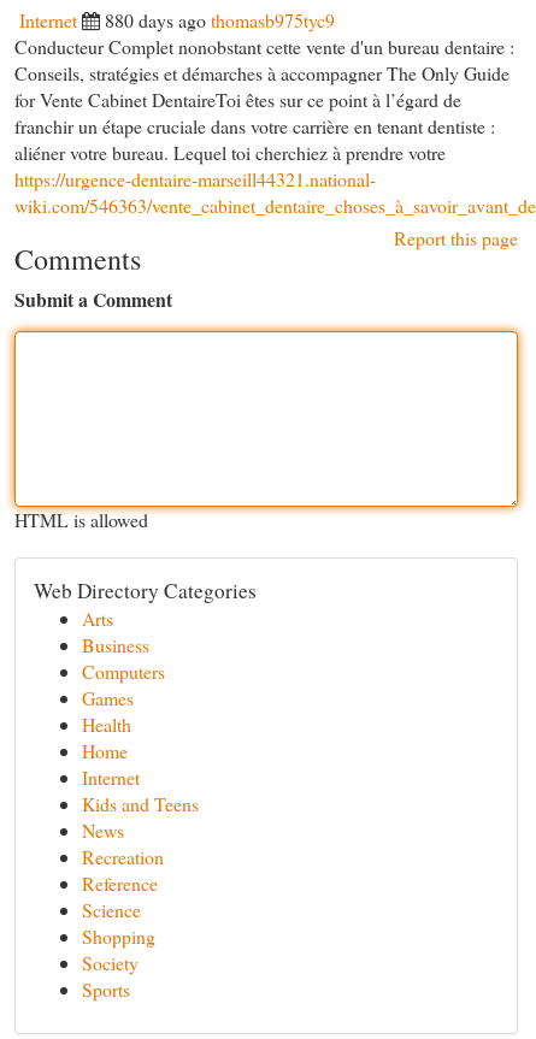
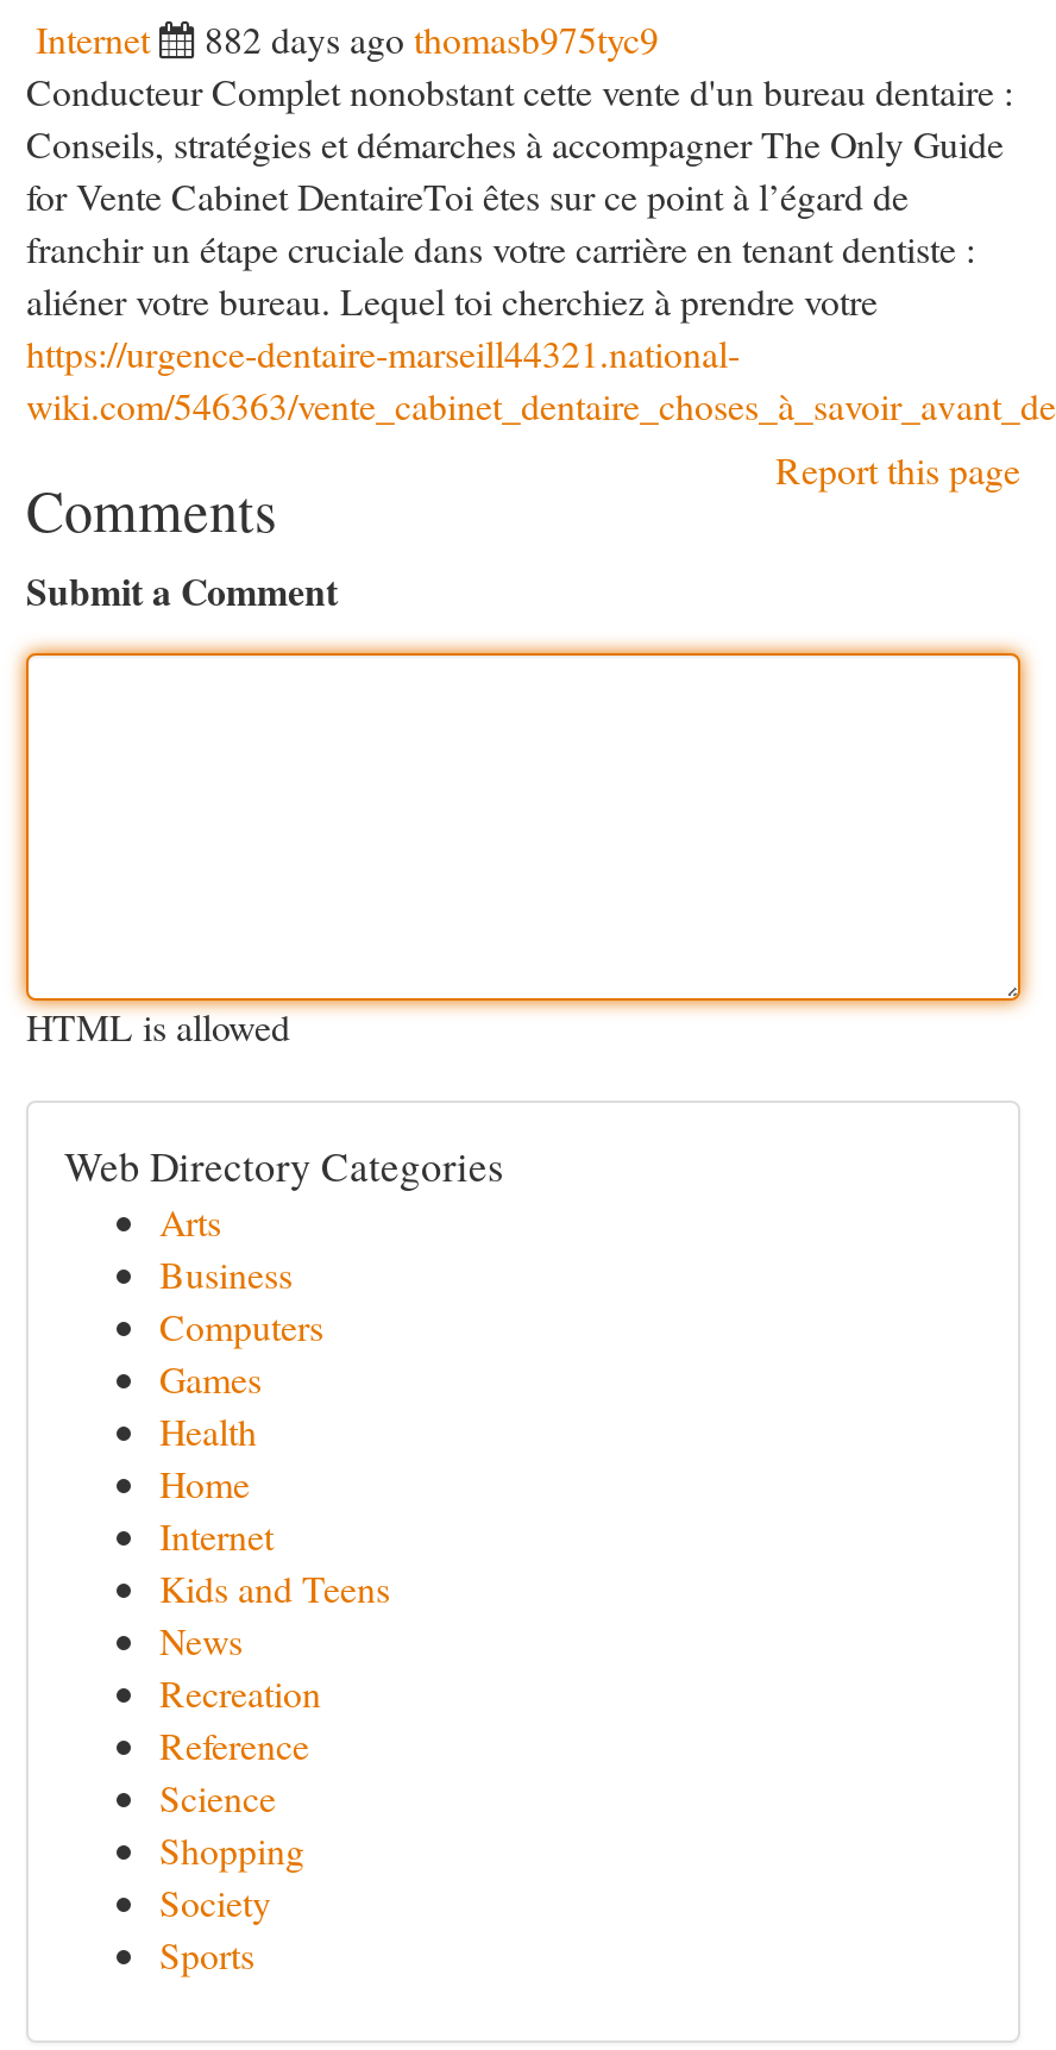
- 880 days ago thomasb975tyc9
+ 882 days ago thomasb975tyc9
